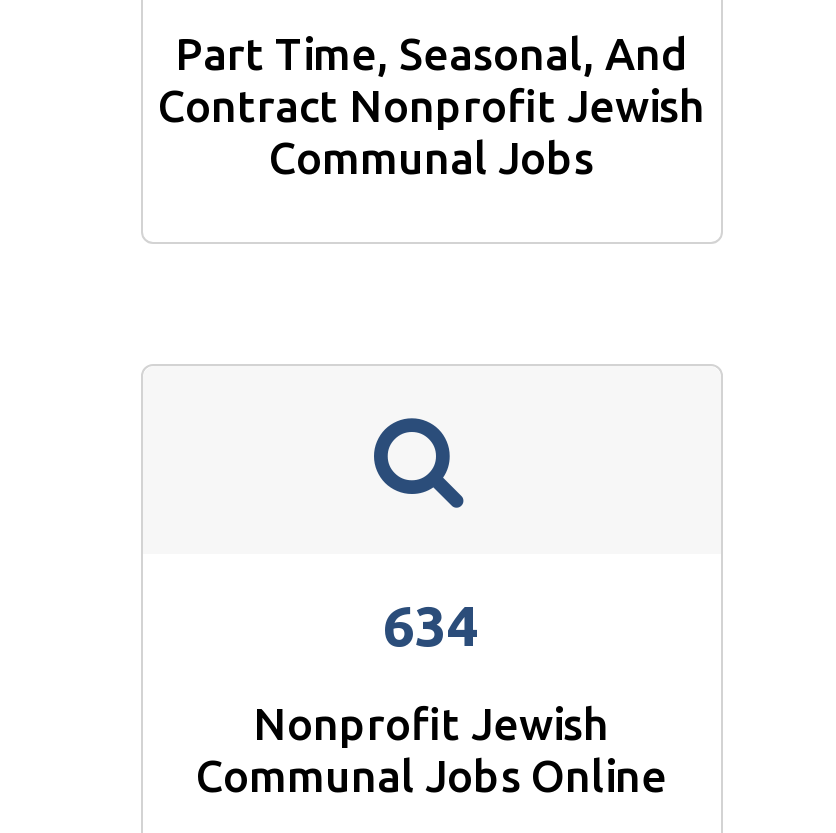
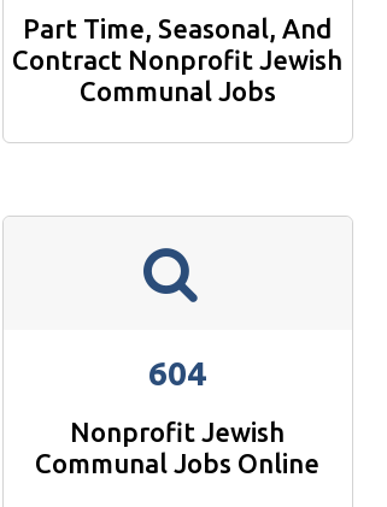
- 634
+ 604
